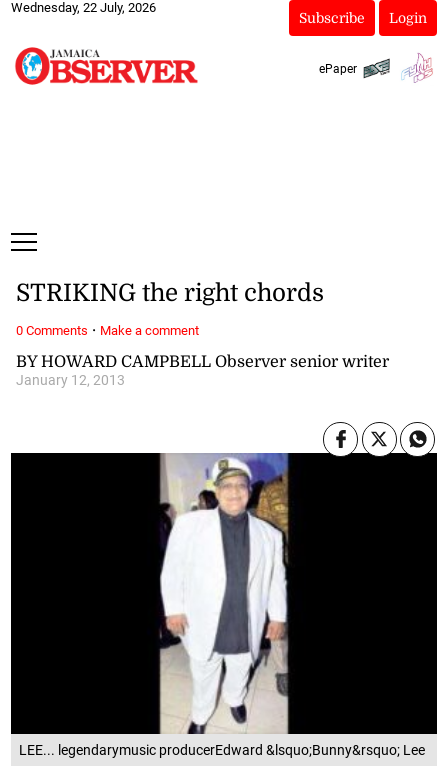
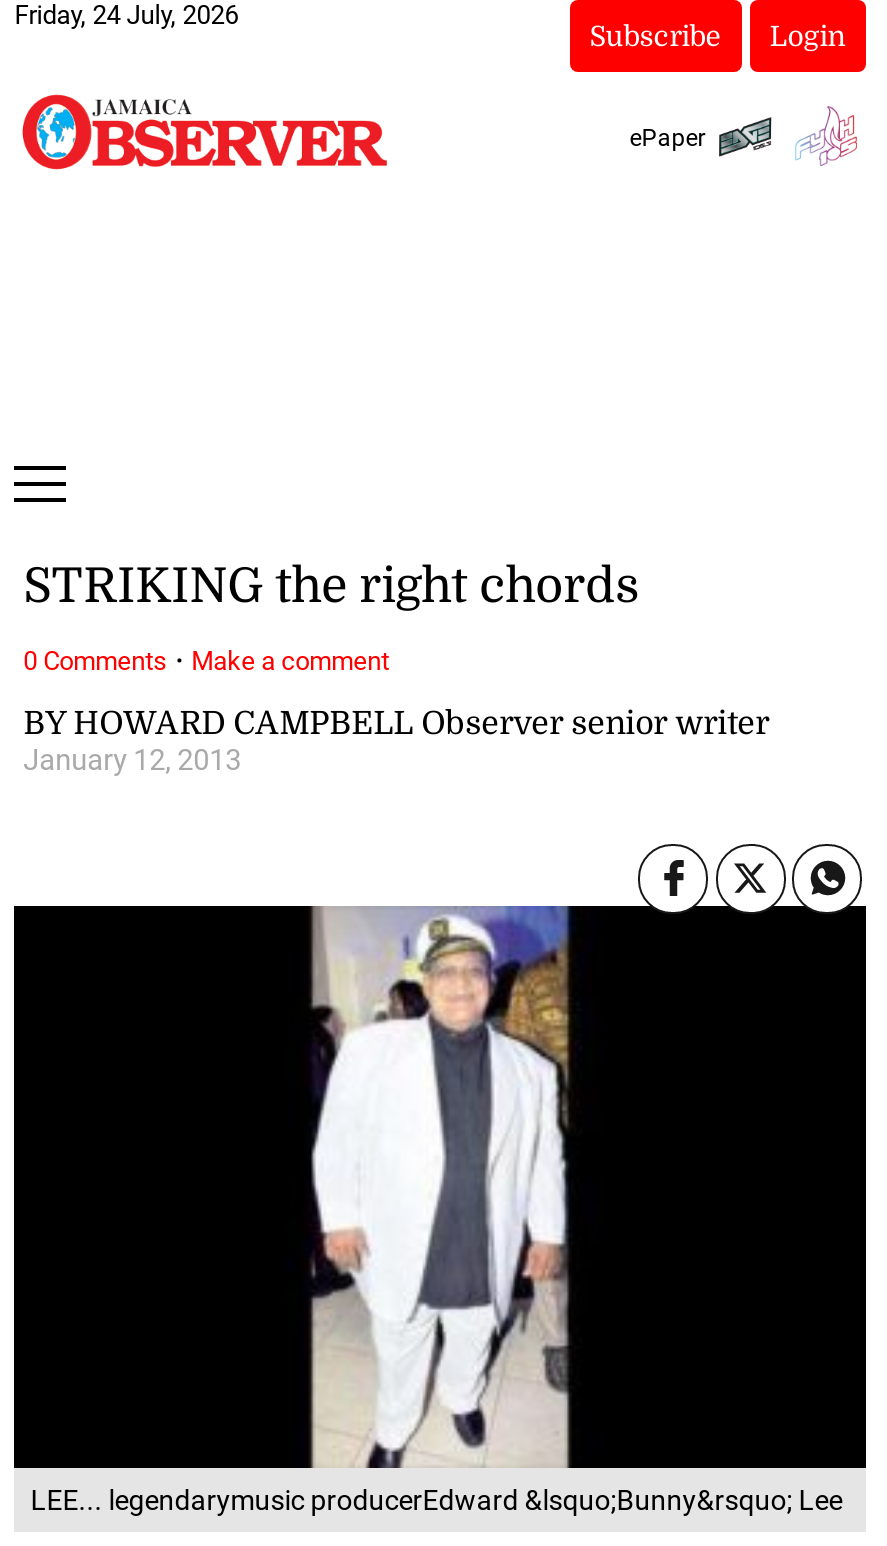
- Wednesday, 22 July, 2026
+ Friday, 24 July, 2026
